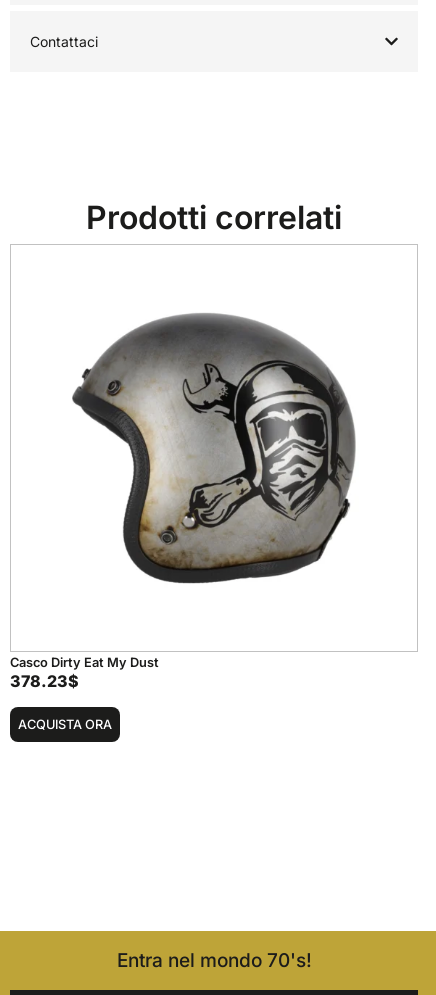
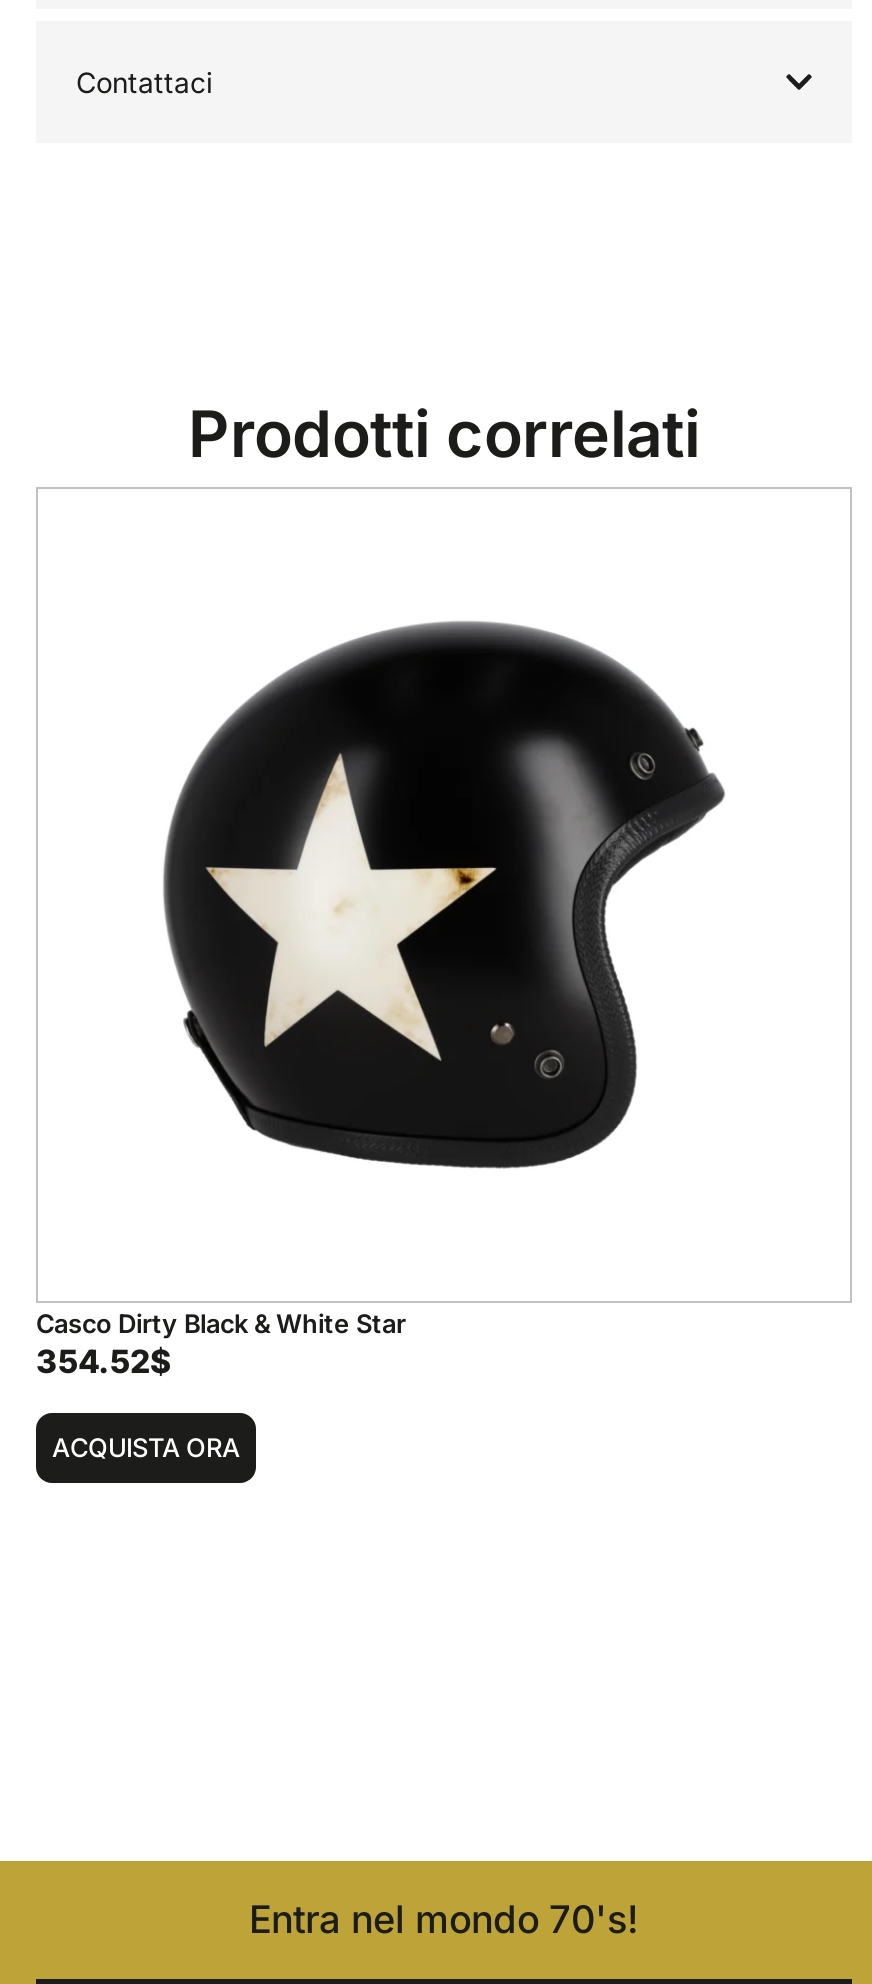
- [image]
+ [image]

- Casco Dirty Eat My Dust
- 378.23$
+ Casco Dirty Black & White Star
+ 354.52$
